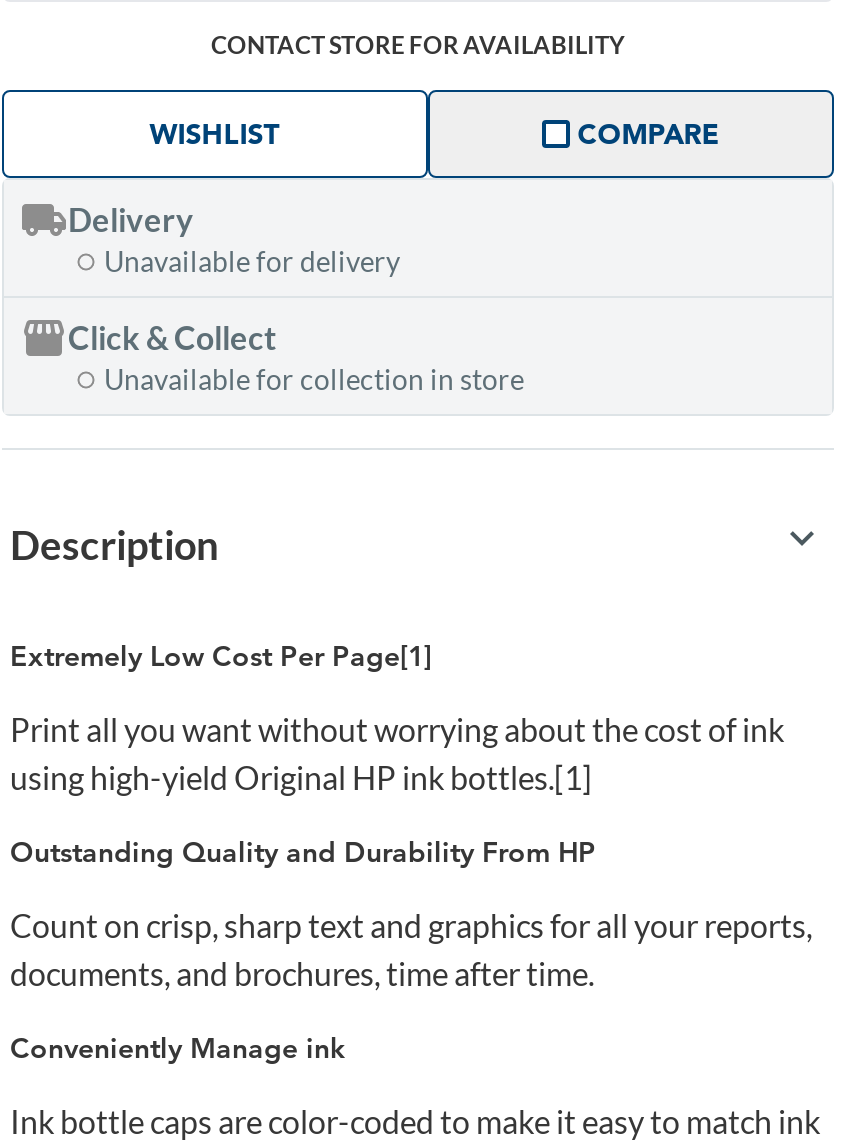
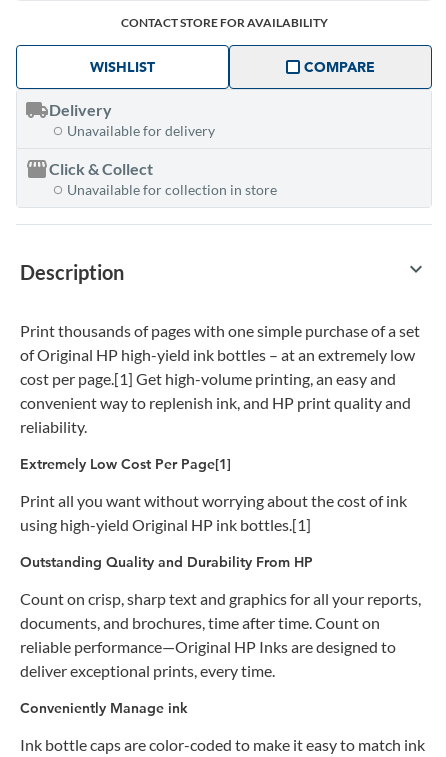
+ Print thousands of pages with one simple purchase of a set
+ of Original HP high-yield ink bottles – at an extremely low
+ cost per page.[1] Get high-volume printing, an easy and
+ convenient way to replenish ink, and HP print quality and
+ reliability.

- documents, and brochures, time after time.
+ documents, and brochures, time after time. Count on
+ reliable performance—Original HP Inks are designed to
+ deliver exceptional prints, every time.
